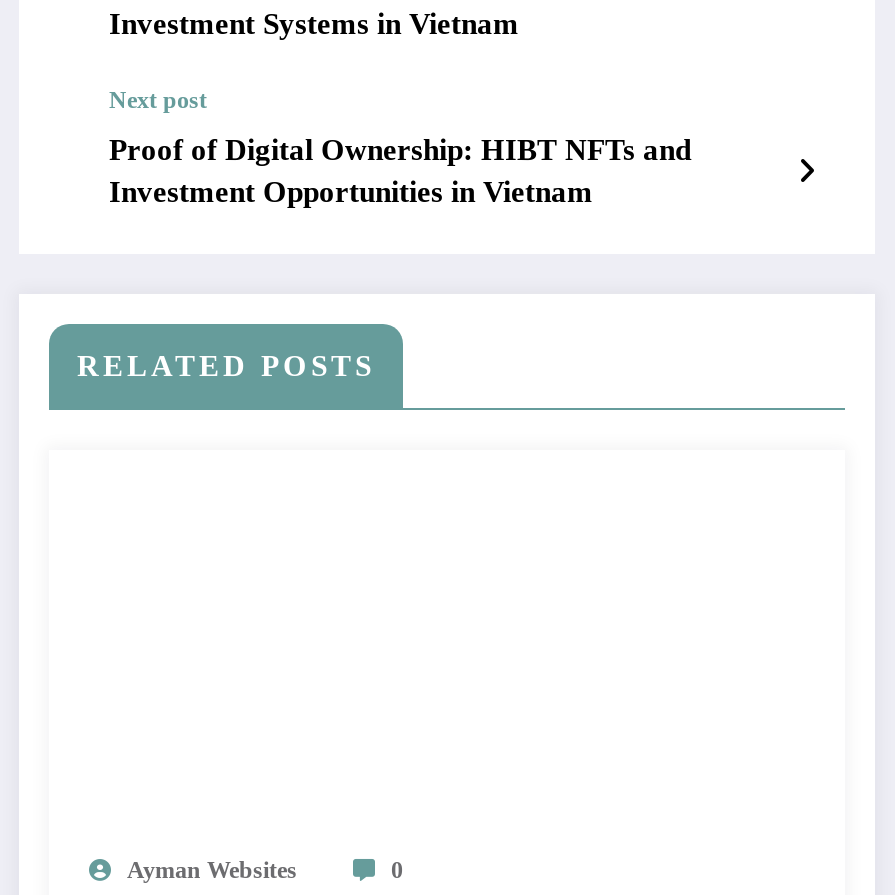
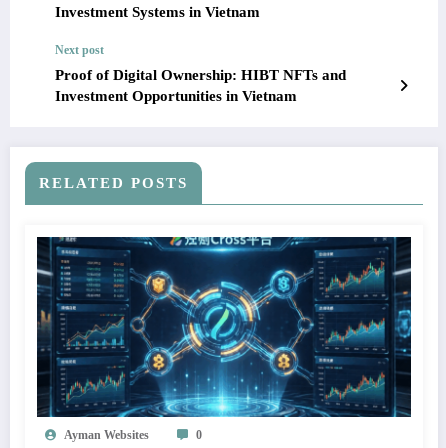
+ [image]
